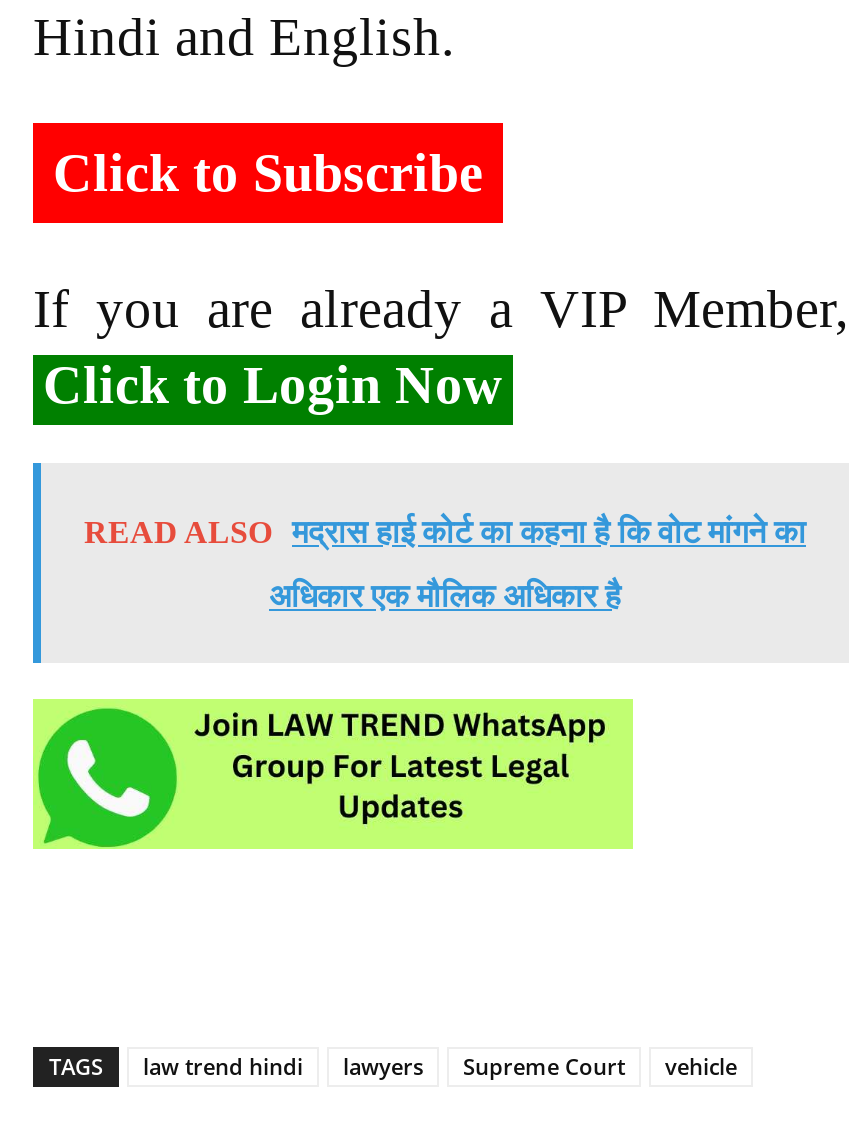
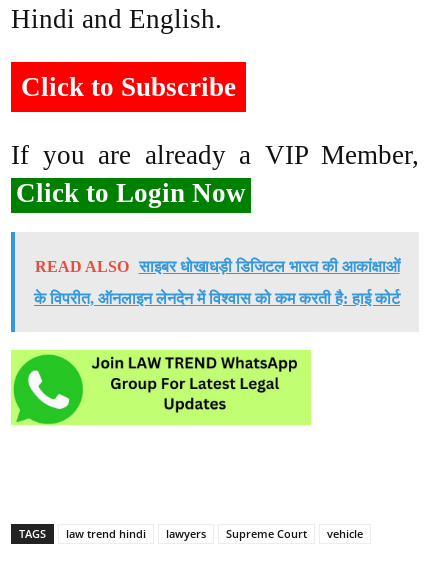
- READ ALSO मद्रास हाई कोर्ट का कहना है कि वोट मांगने का
+ READ ALSO साइबर धोखाधड़ी डिजिटल भारत की आकांक्षाओं

- अधिकार एक मौलिक अधिकार है
+ के विपरीत, ऑनलाइन लेनदेन में विश्वास को कम करती है: हाई कोर्ट
